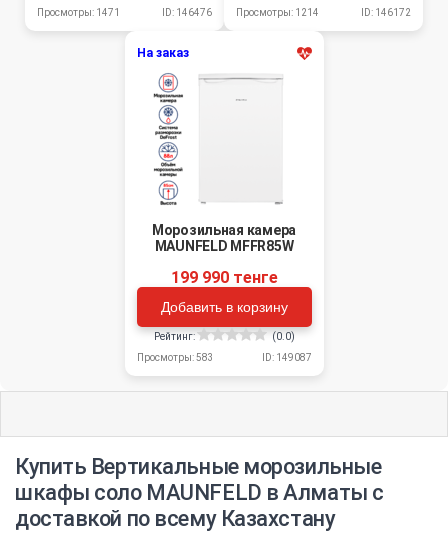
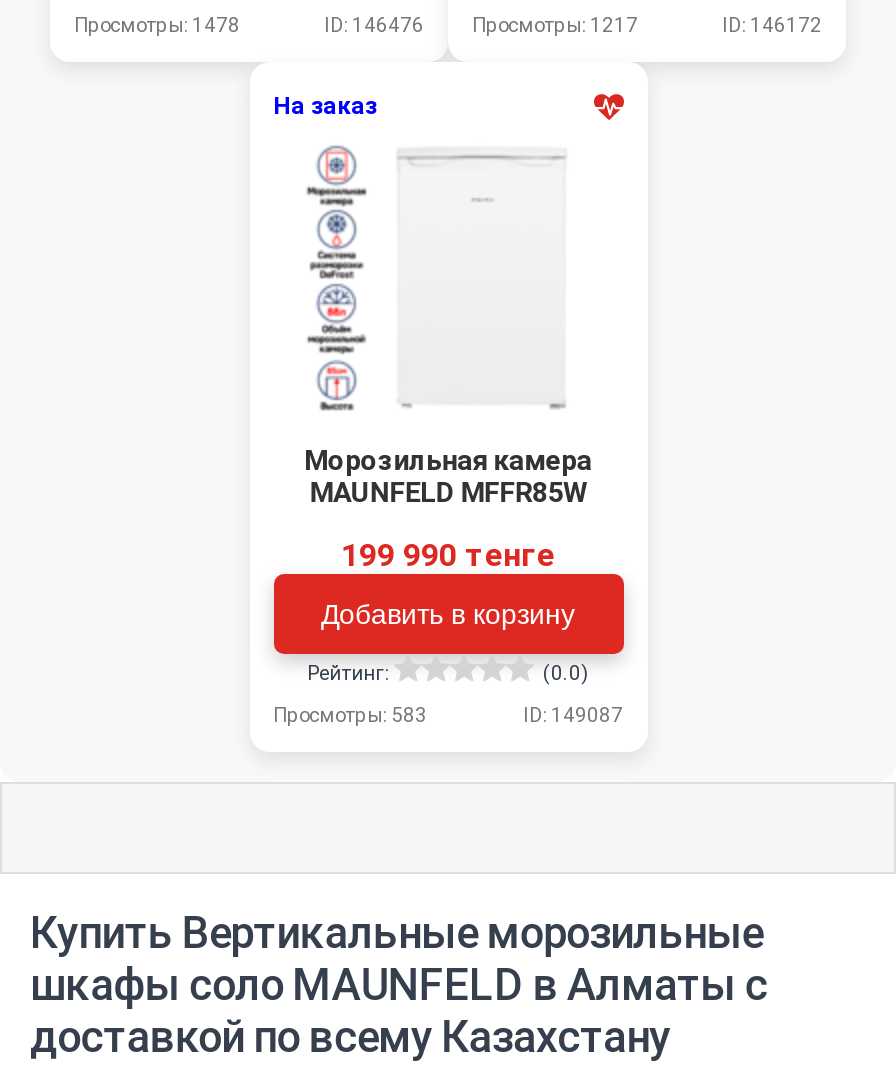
- Просмотры: 1471
+ Просмотры: 1478

- Просмотры: 1214
+ Просмотры: 1217
